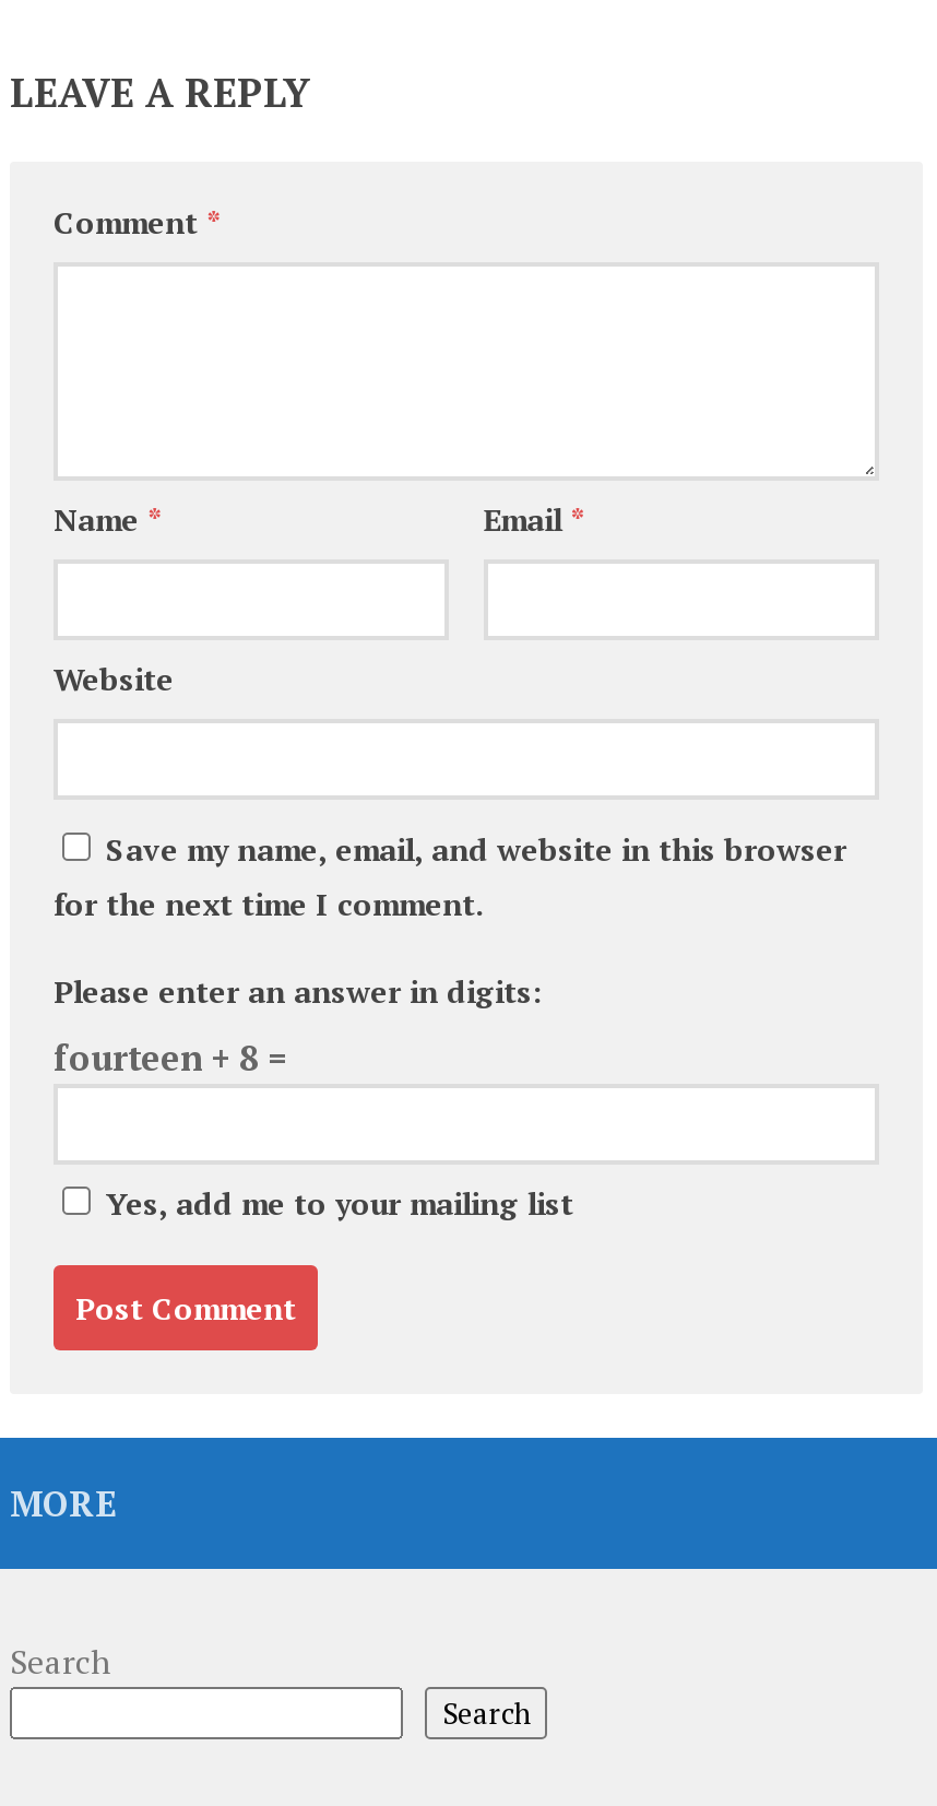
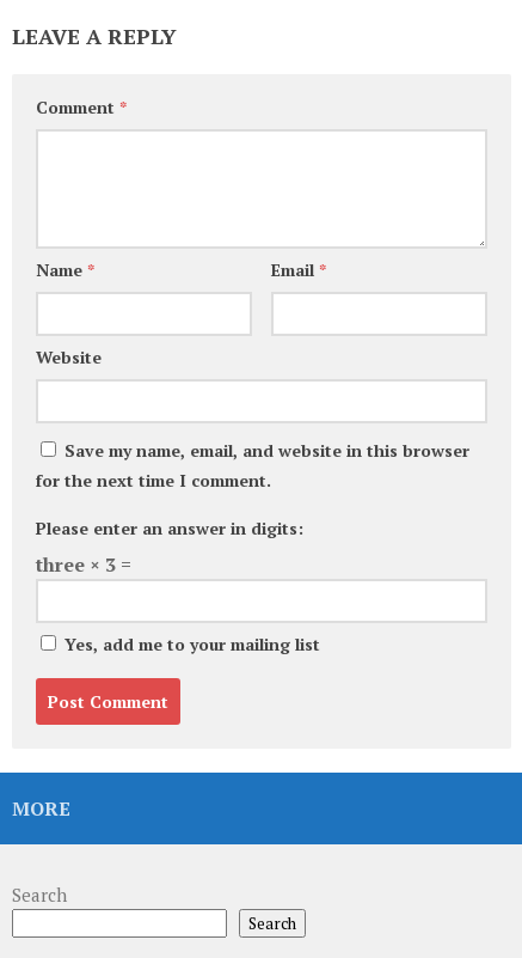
- fourteen + 8 =
+ three × 3 =
